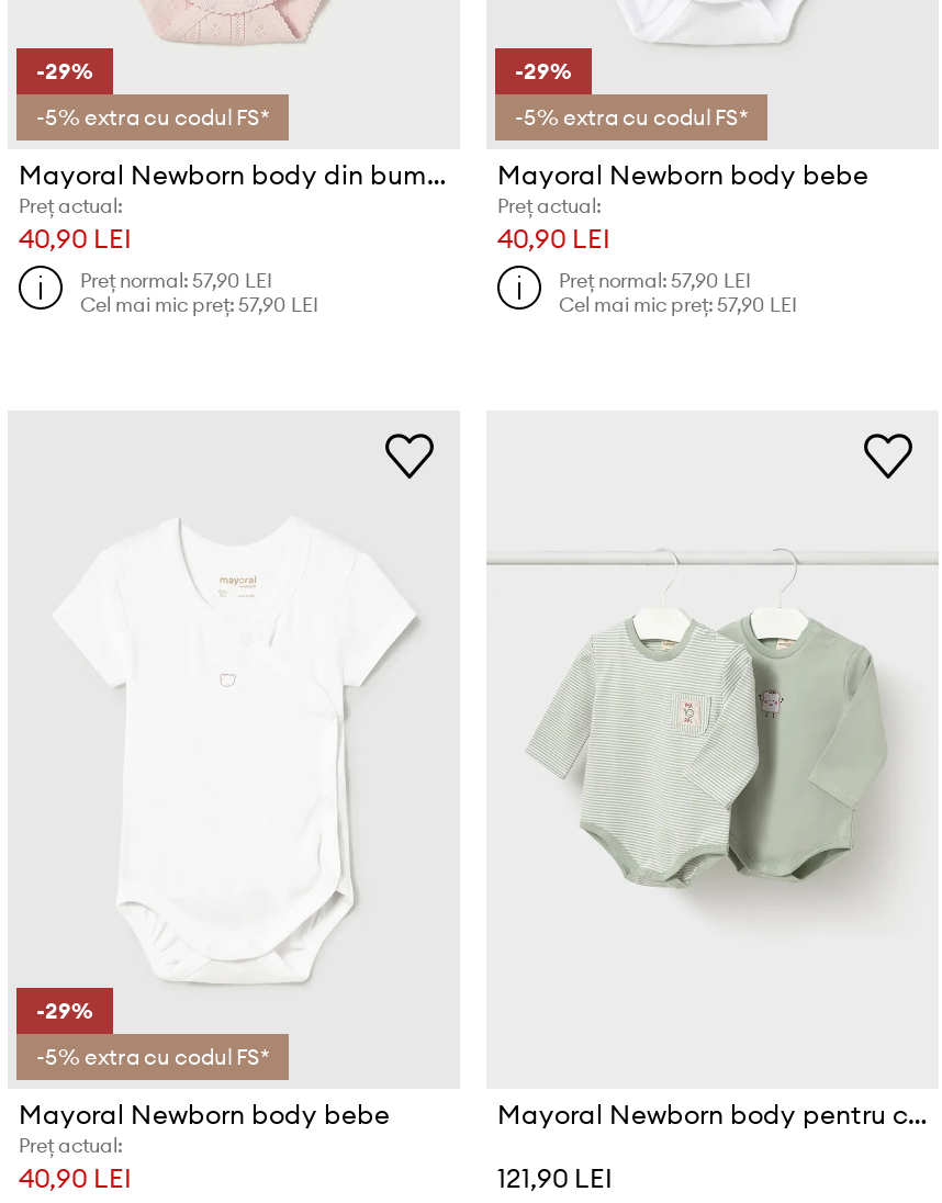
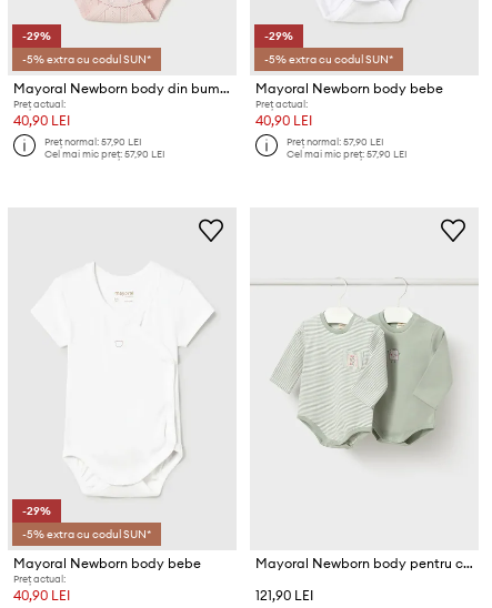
- -5% extra cu codul FS*
+ -5% extra cu codul SUN*

- -5% extra cu codul FS*
+ -5% extra cu codul SUN*

- -5% extra cu codul FS*
+ -5% extra cu codul SUN*
